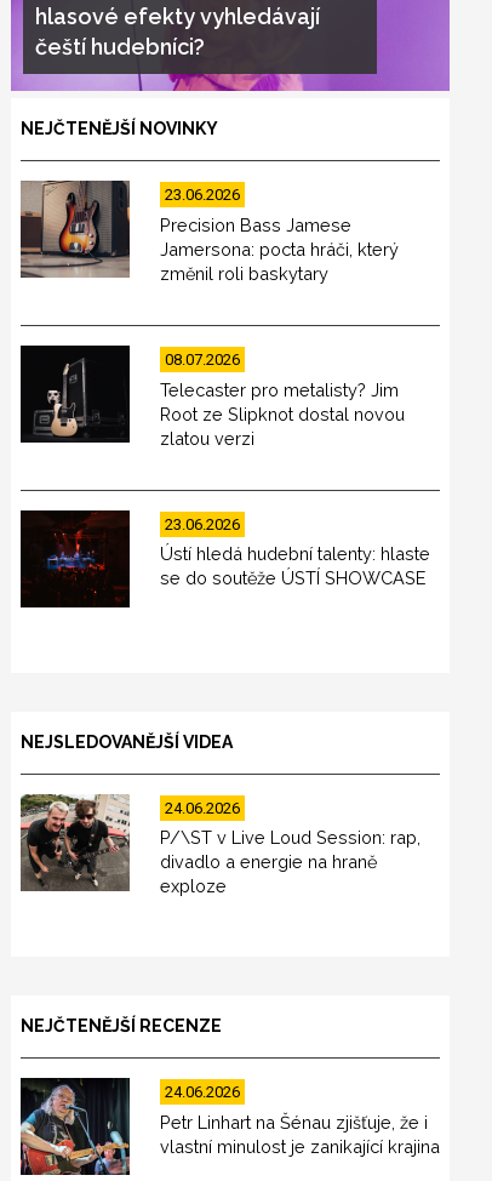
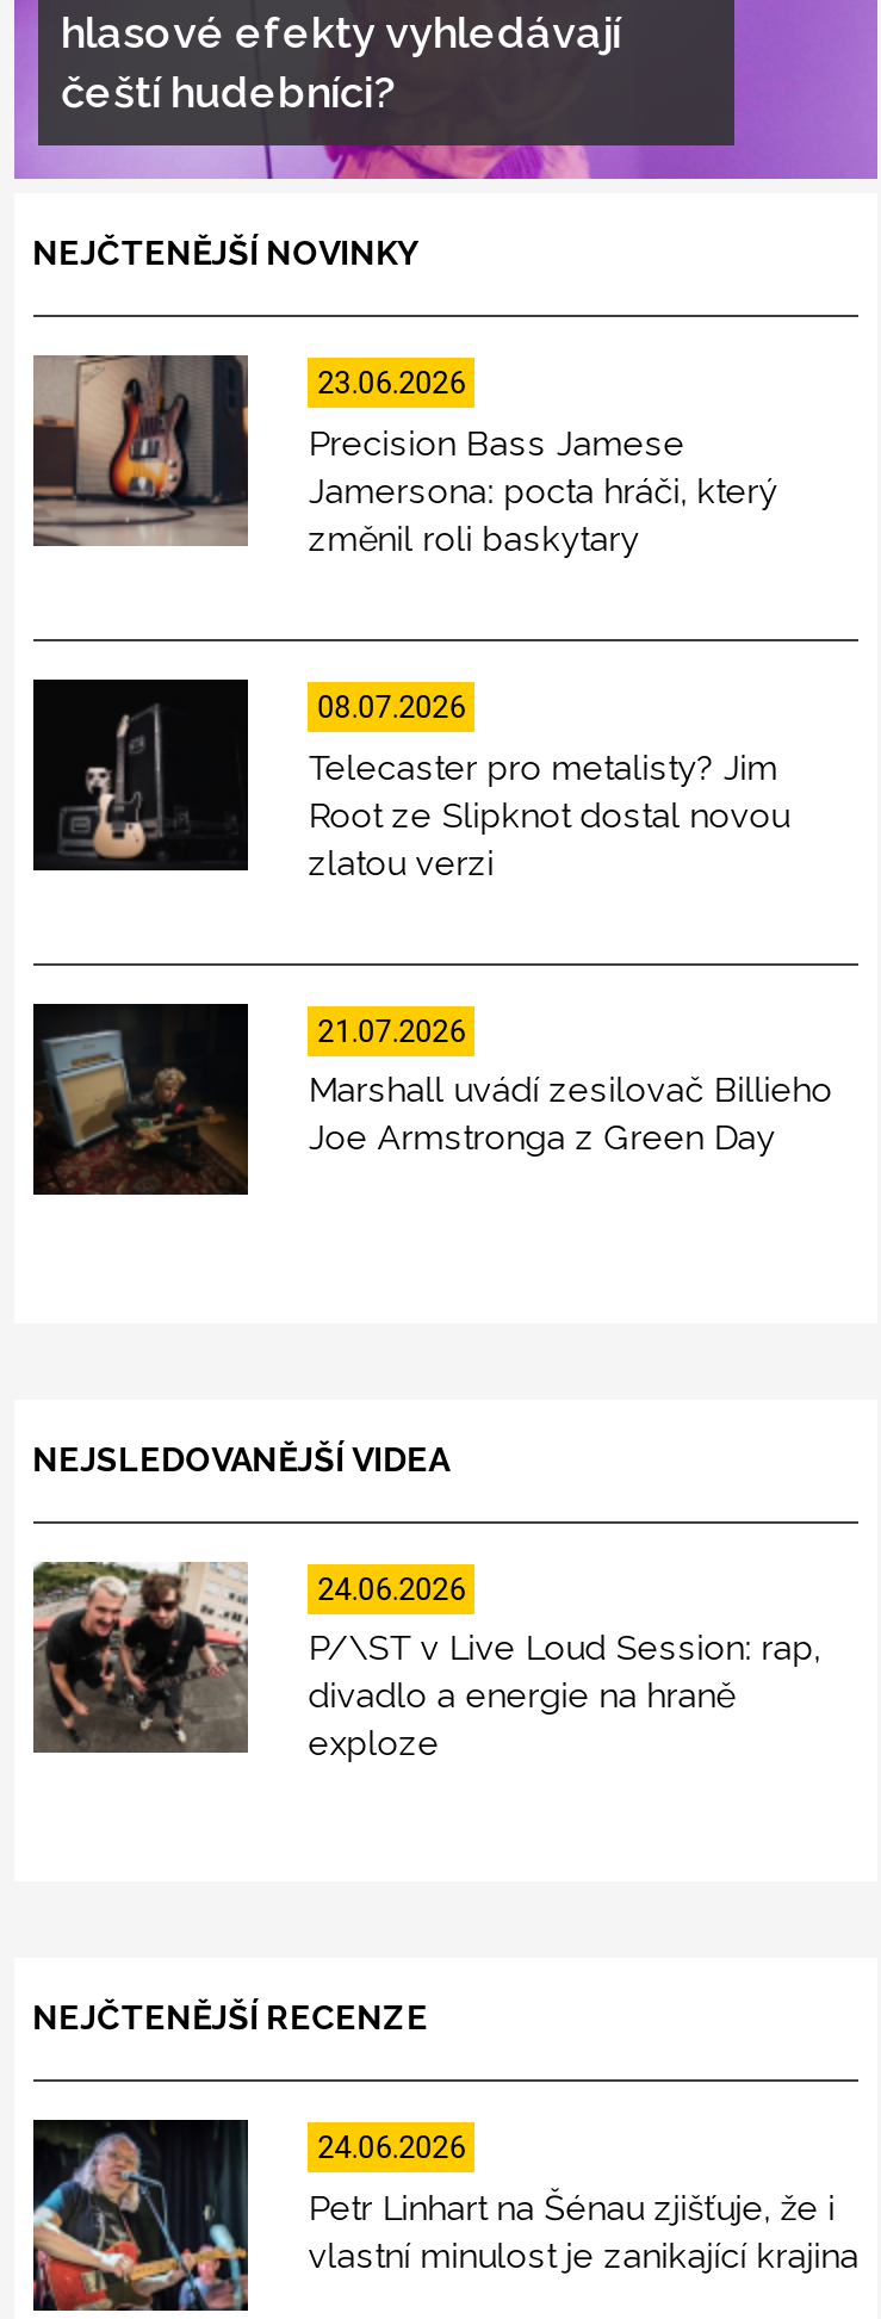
- [image]
- Ústí hledá hudební talenty: hlaste
- se do soutěže ÚSTÍ SHOWCASE
+ [image]
+ Marshall uvádí zesilovač Billieho
+ Joe Armstronga z Green Day

- 23.06.2026
+ 21.07.2026
